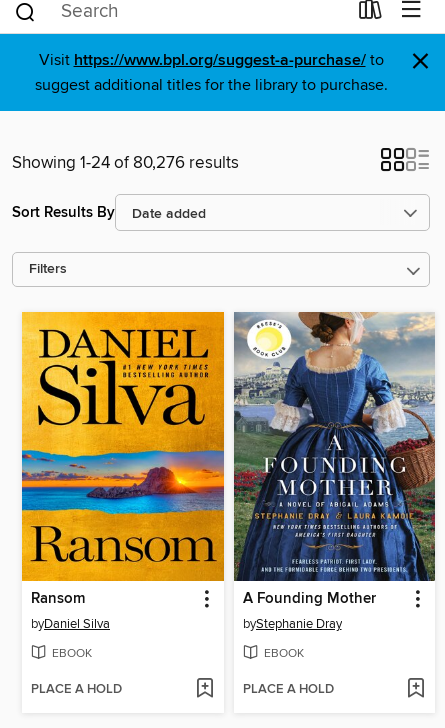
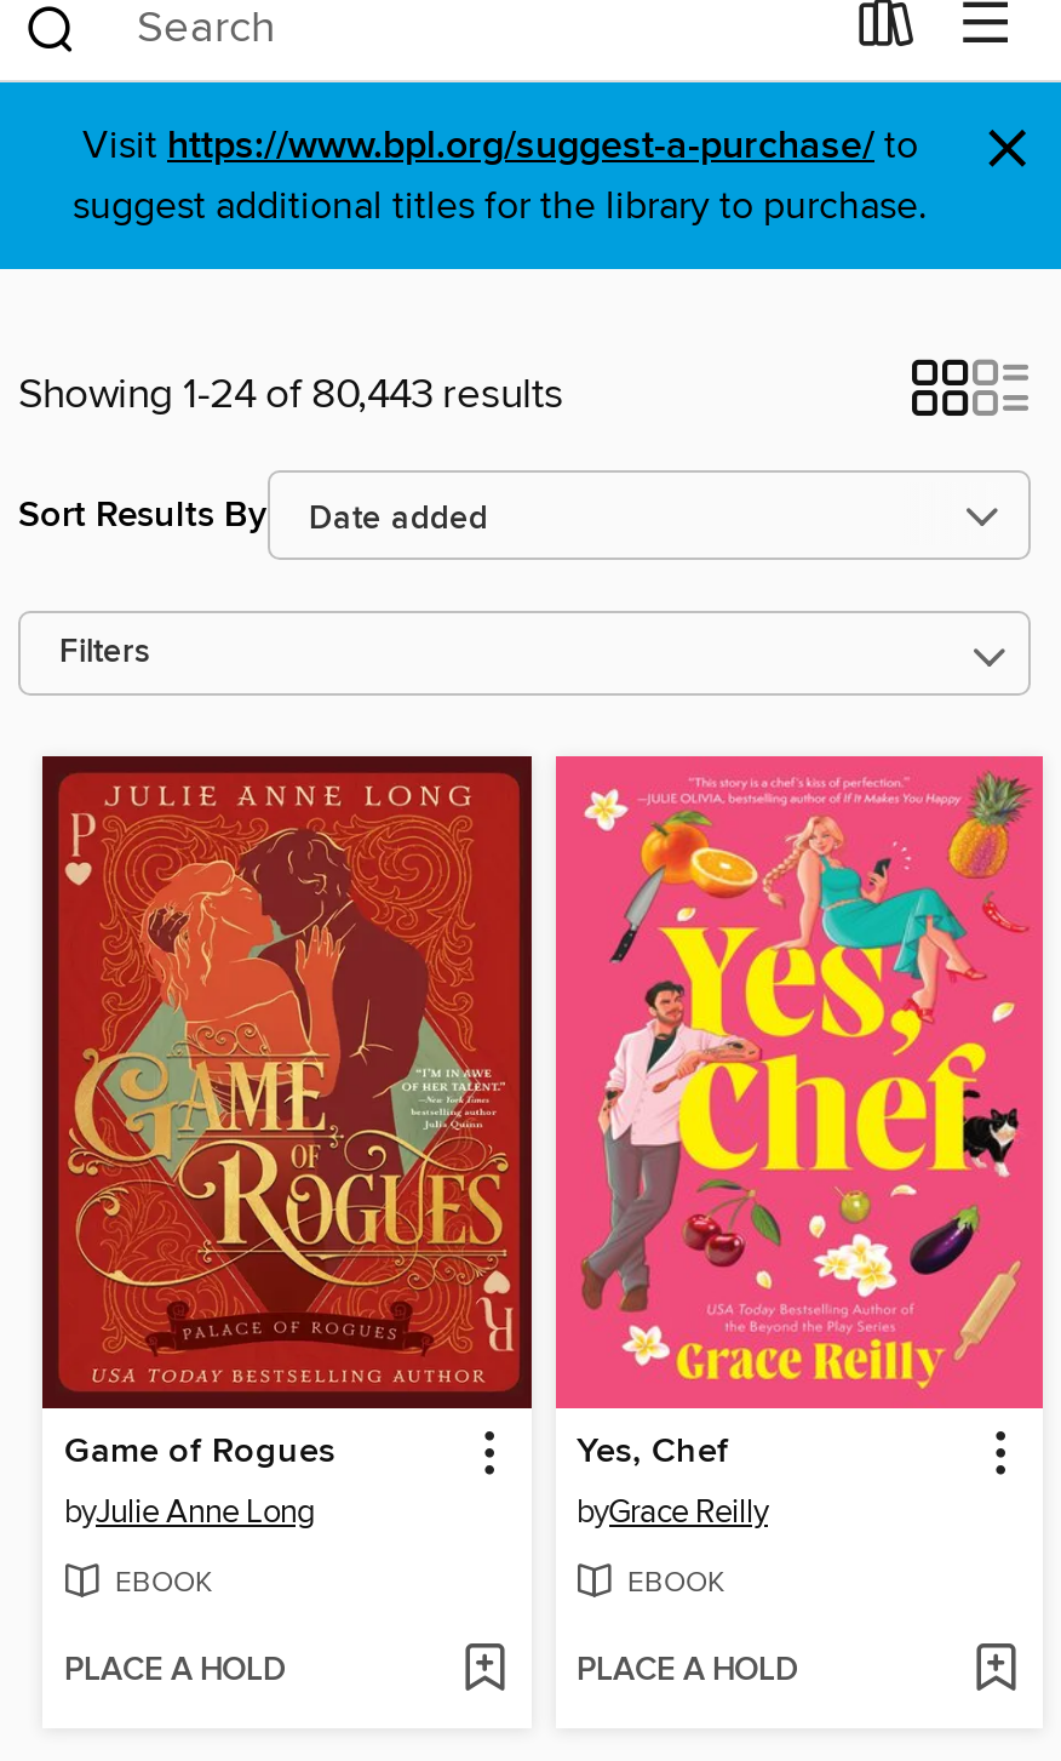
- Showing 1-24 of 80,276 results
+ Showing 1-24 of 80,443 results

- [image]
- Ransom
- byDaniel Silva
+ [image]
+ Game of Rogues
+ byJulie Anne Long

- [image]
- A Founding Mother
- byStephanie Dray
+ [image]
+ Yes, Chef
+ byGrace Reilly
